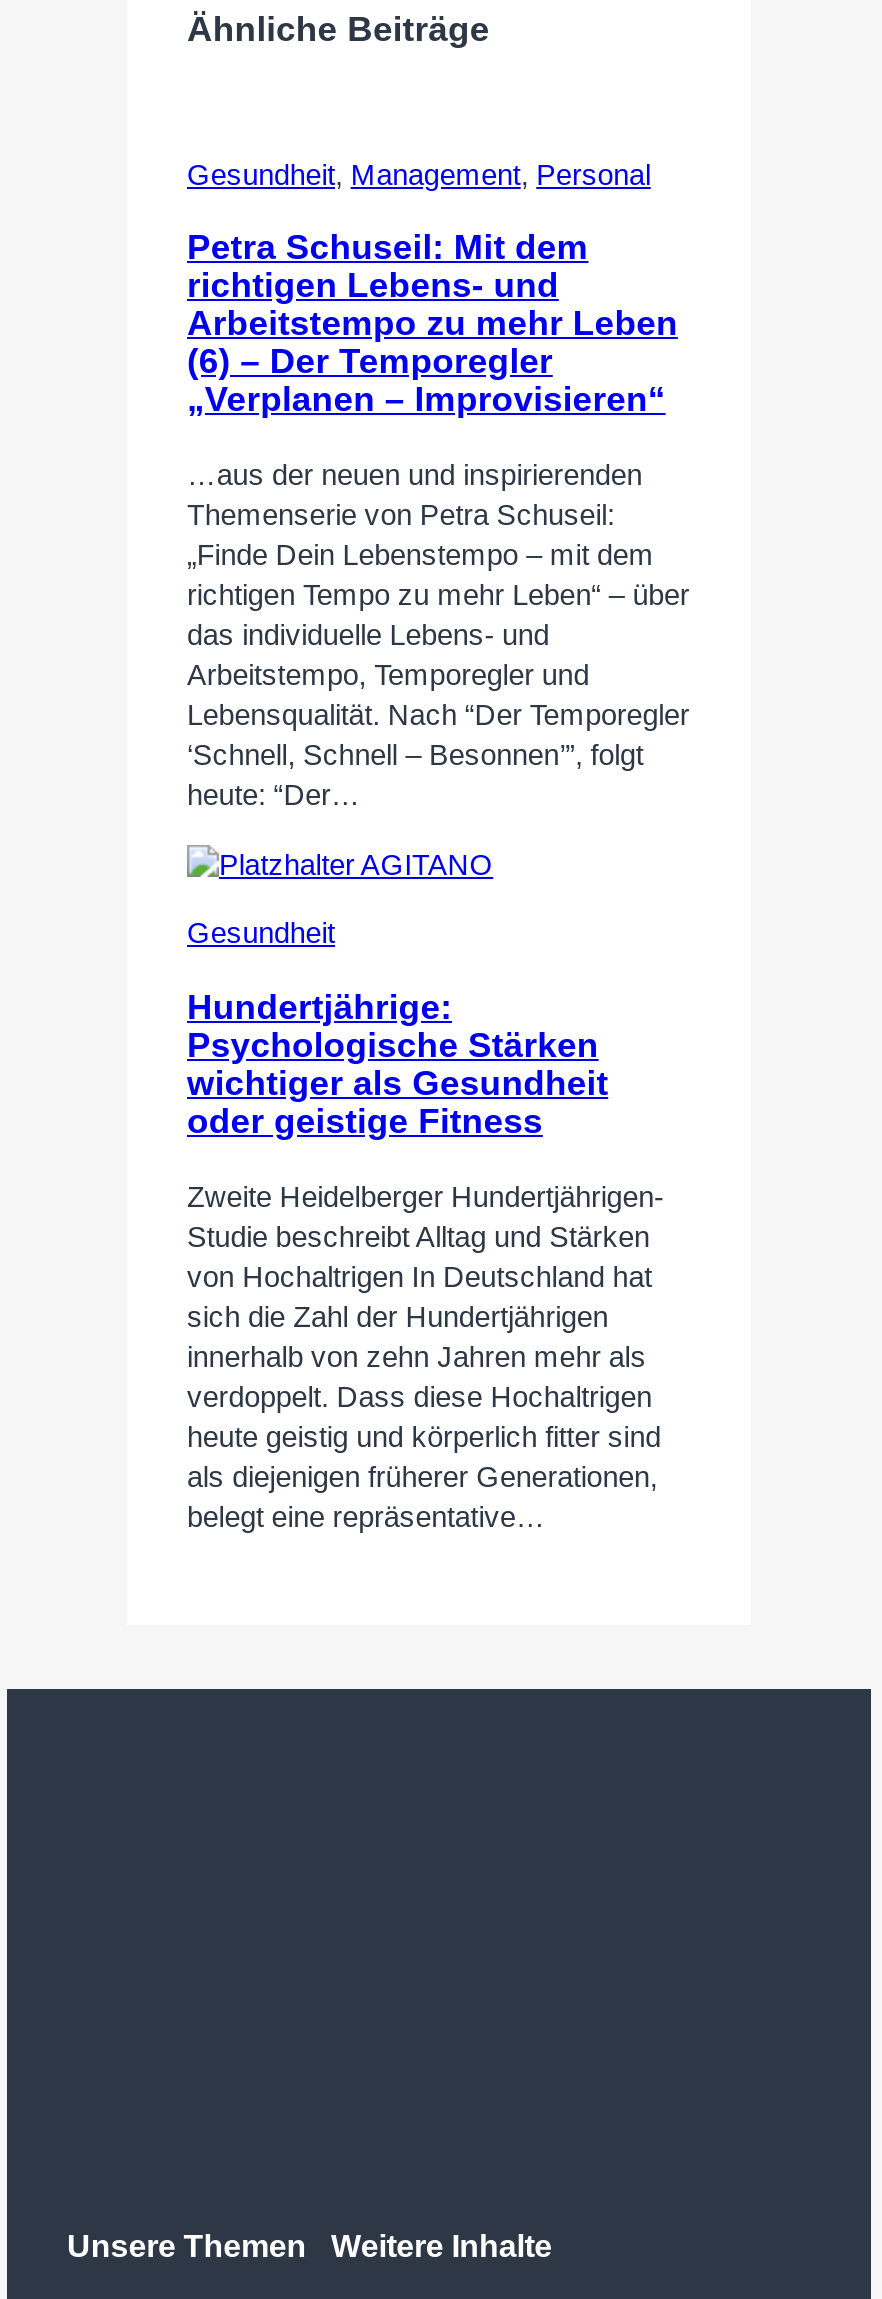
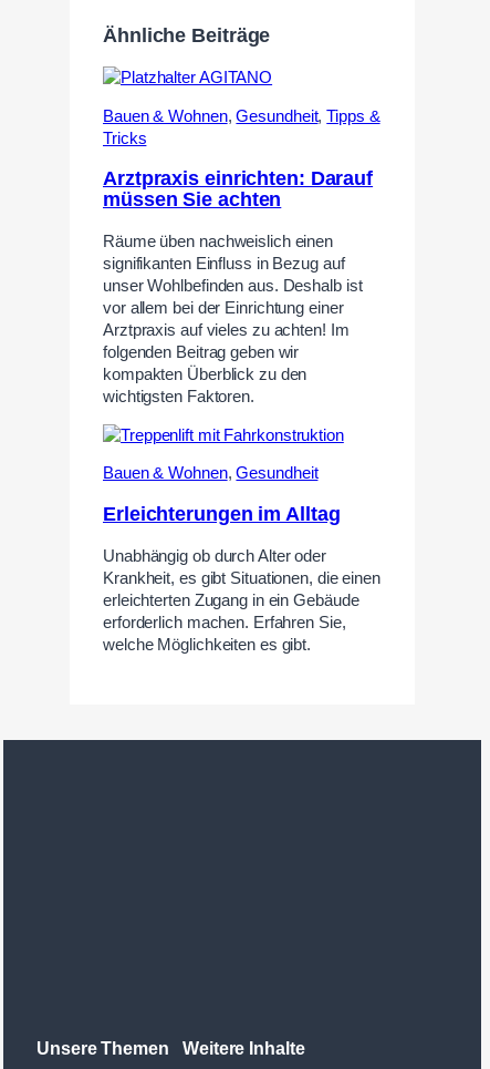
- Gesundheit, Management, Personal
+ Bauen & Wohnen, Gesundheit, Tipps &
+ Tricks

- Petra Schuseil: Mit dem
- richtigen Lebens- und
- Arbeitstempo zu mehr Leben
- (6) – Der Temporegler
- „Verplanen – Improvisieren“
+ Arztpraxis einrichten: Darauf
+ müssen Sie achten

- …aus der neuen und inspirierenden
- Themenserie von Petra Schuseil:
- „Finde Dein Lebenstempo – mit dem
- richtigen Tempo zu mehr Leben“ – über
- das individuelle Lebens- und
- Arbeitstempo, Temporegler und
- Lebensqualität. Nach “Der Temporegler
- ‘Schnell, Schnell – Besonnen’”, folgt
- heute: “Der…
+ Räume üben nachweislich einen
+ signifikanten Einfluss in Bezug auf
+ unser Wohlbefinden aus. Deshalb ist
+ vor allem bei der Einrichtung einer
+ Arztpraxis auf vieles zu achten! Im
+ folgenden Beitrag geben wir
+ kompakten Überblick zu den
+ wichtigsten Faktoren.

- Gesundheit
+ Bauen & Wohnen, Gesundheit

- Hundertjährige:
- Psychologische Stärken
- wichtiger als Gesundheit
- oder geistige Fitness
+ Erleichterungen im Alltag

- Zweite Heidelberger Hundertjährigen-
- Studie beschreibt Alltag und Stärken
- von Hochaltrigen In Deutschland hat
- sich die Zahl der Hundertjährigen
- innerhalb von zehn Jahren mehr als
- verdoppelt. Dass diese Hochaltrigen
- heute geistig und körperlich fitter sind
- als diejenigen früherer Generationen,
- belegt eine repräsentative…
+ Unabhängig ob durch Alter oder
+ Krankheit, es gibt Situationen, die einen
+ erleichterten Zugang in ein Gebäude
+ erforderlich machen. Erfahren Sie,
+ welche Möglichkeiten es gibt.
